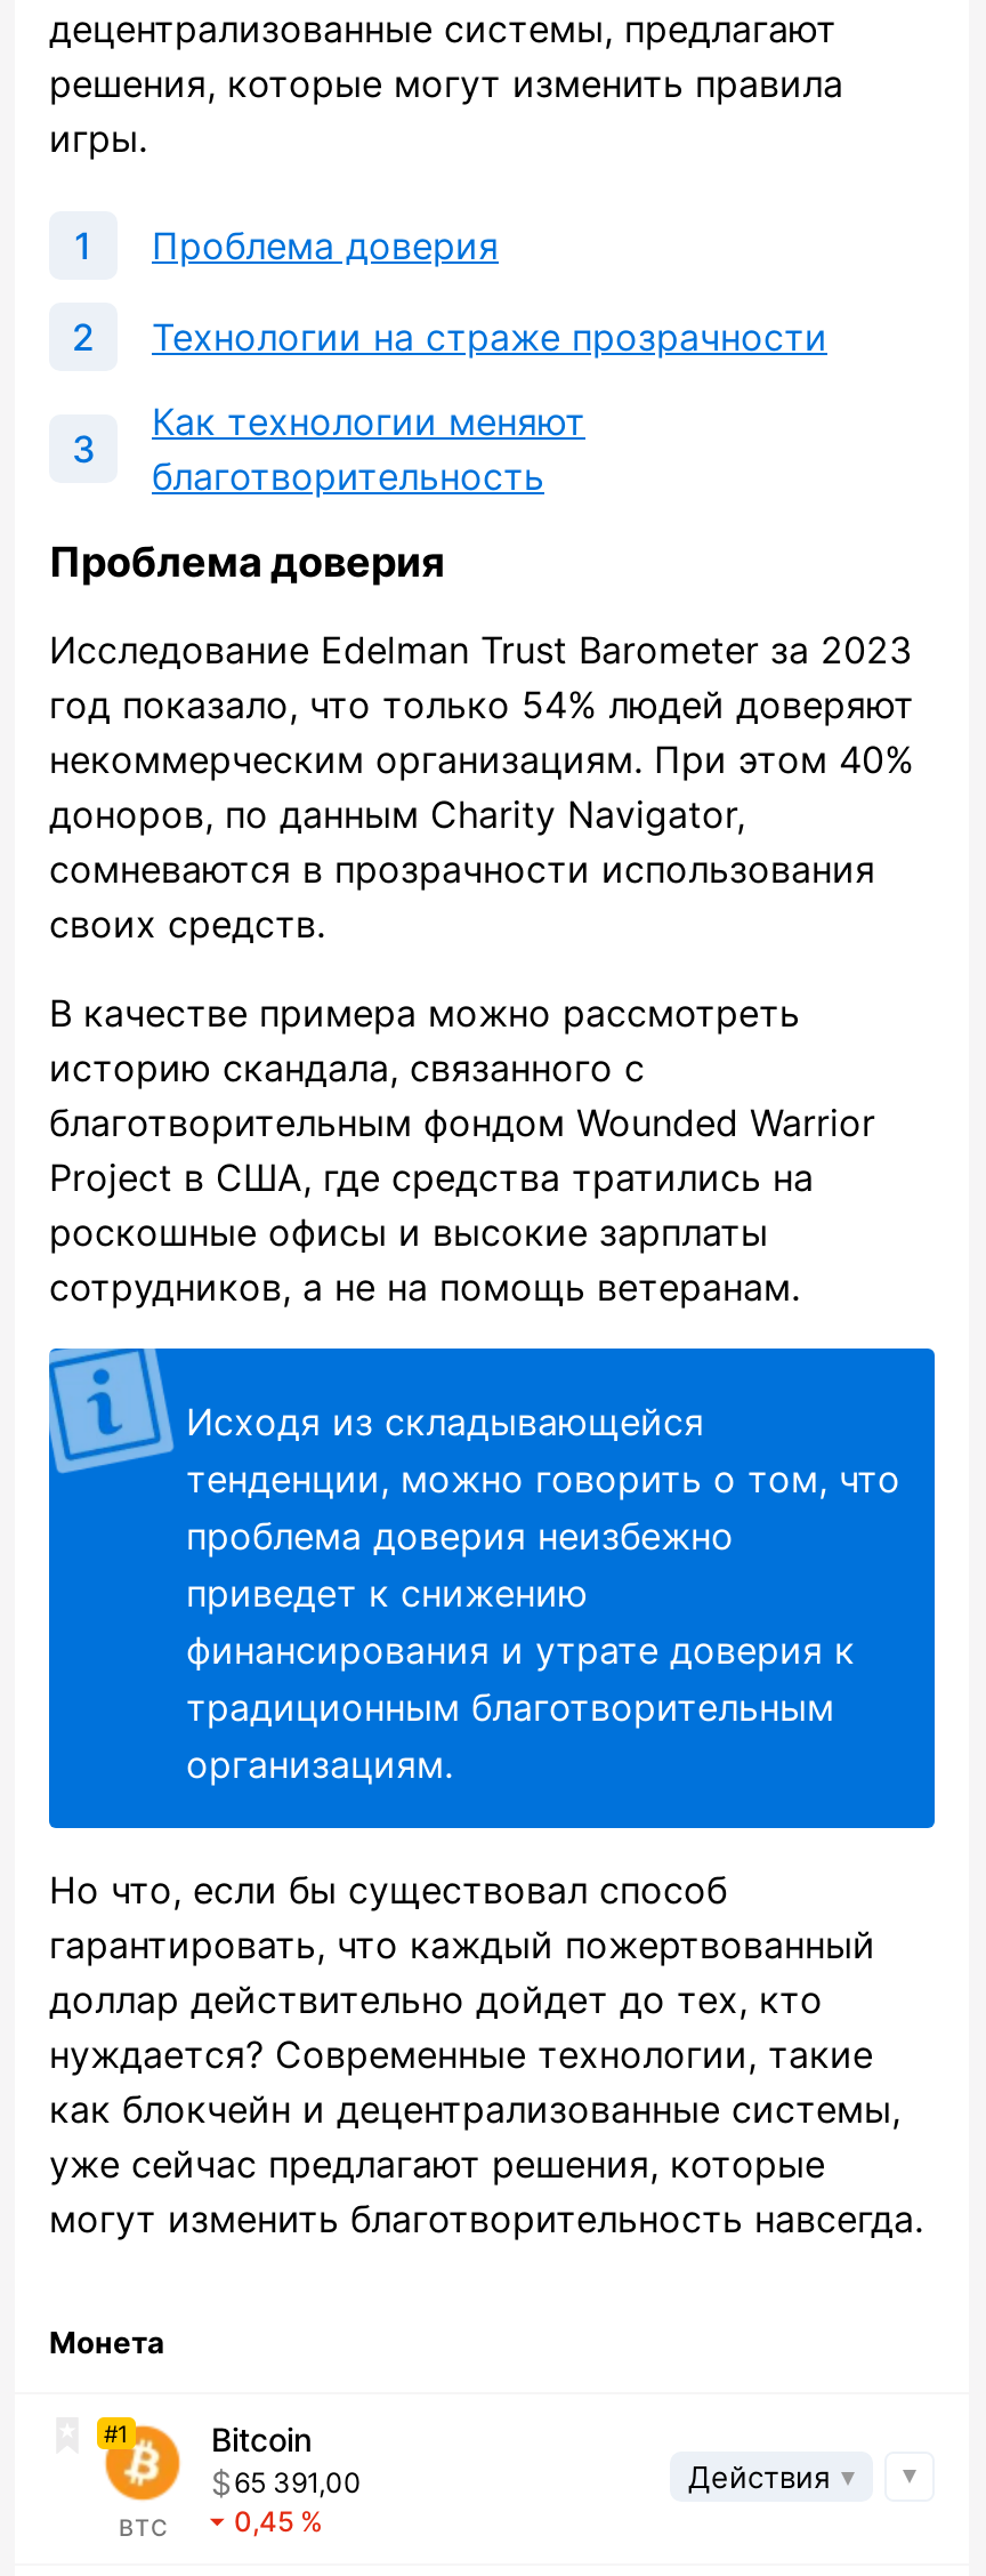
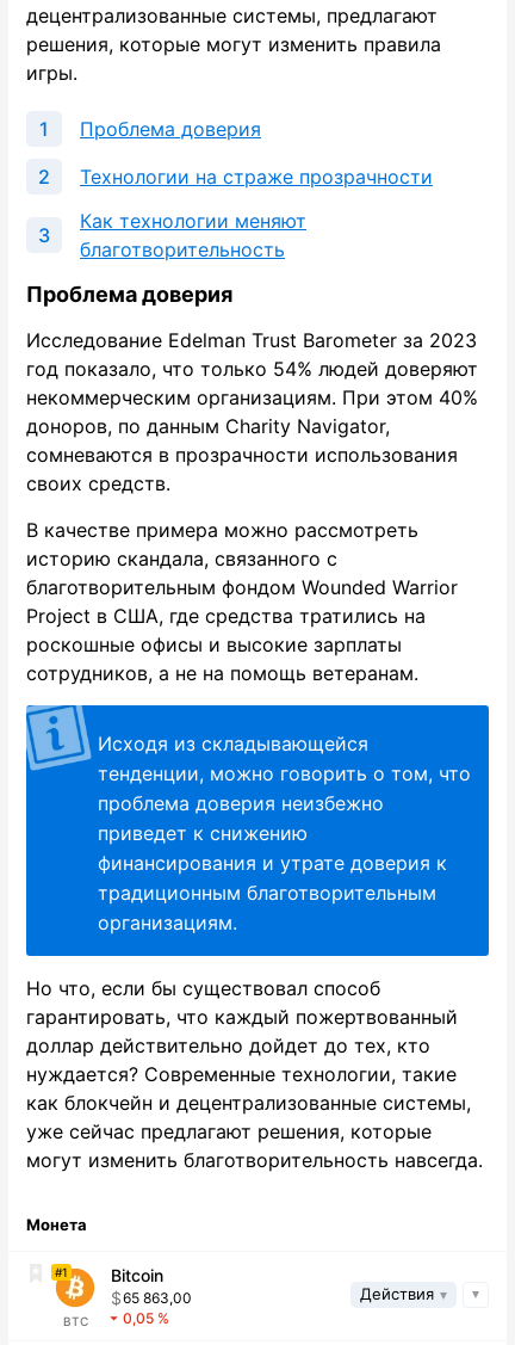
- 65 391,00
+ 65 863,00

- 0,45
+ 0,05
